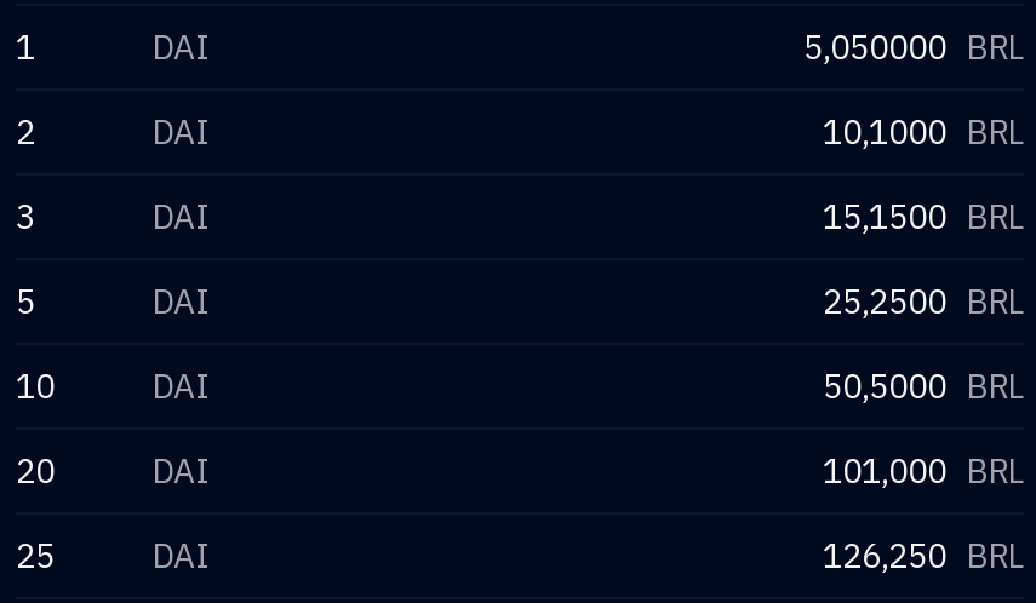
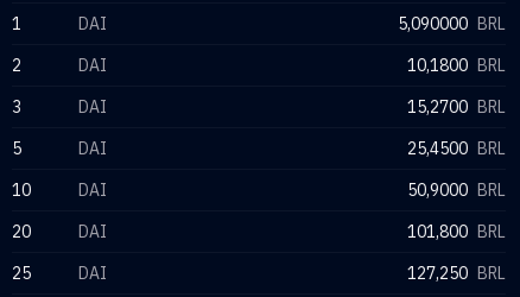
- 5,050000 BRL
+ 5,090000 BRL

- 10,1000 BRL
+ 10,1800 BRL

- 15,1500 BRL
+ 15,2700 BRL

- 25,2500 BRL
+ 25,4500 BRL

- 50,5000 BRL
+ 50,9000 BRL

- 101,000 BRL
+ 101,800 BRL

- 126,250 BRL
+ 127,250 BRL
